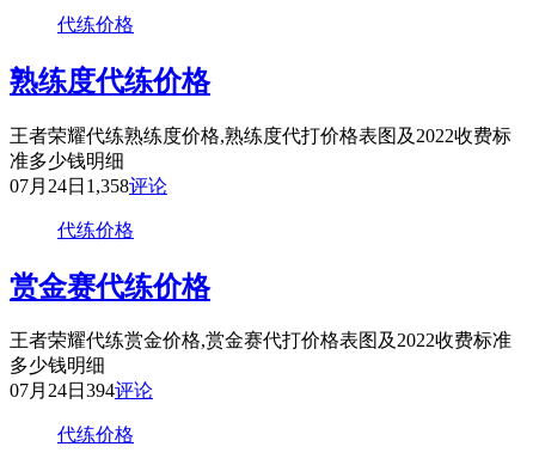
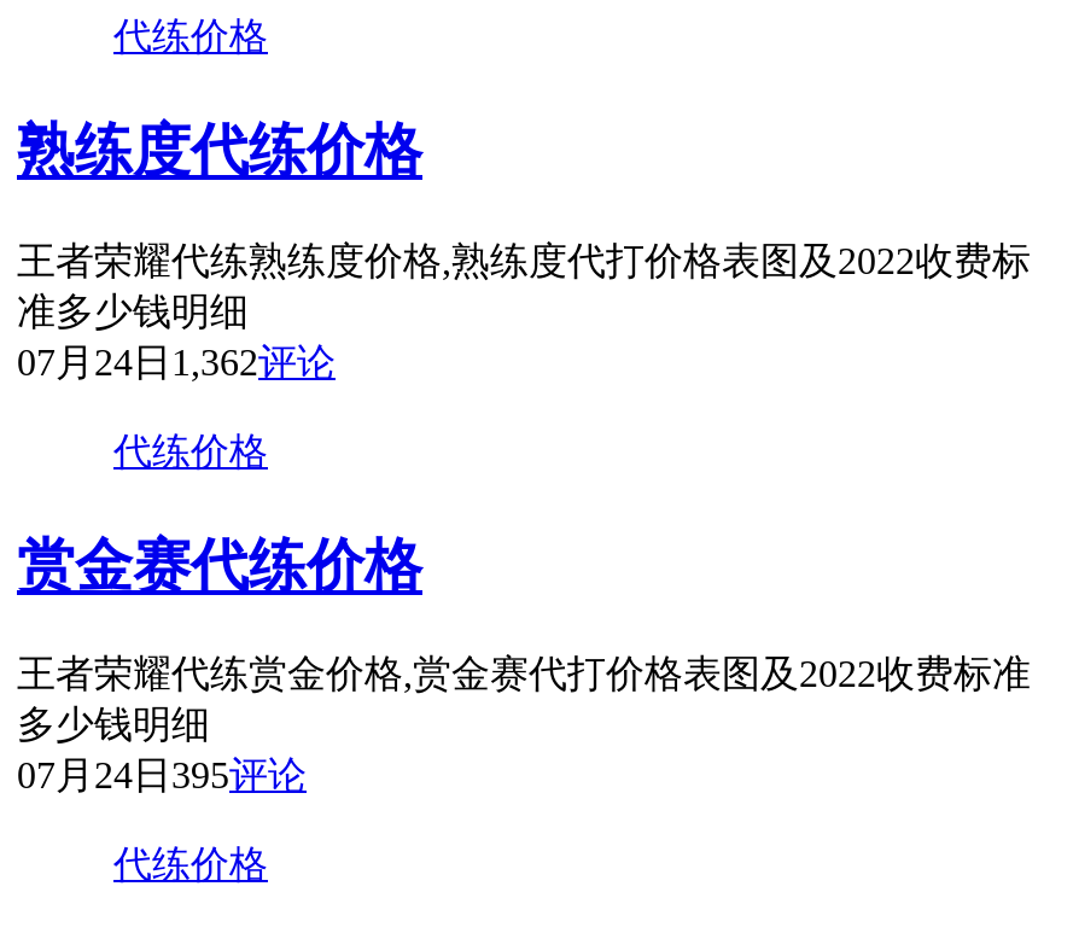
- 07月24日1,358评论
+ 07月24日1,362评论

- 07月24日394评论
+ 07月24日395评论
